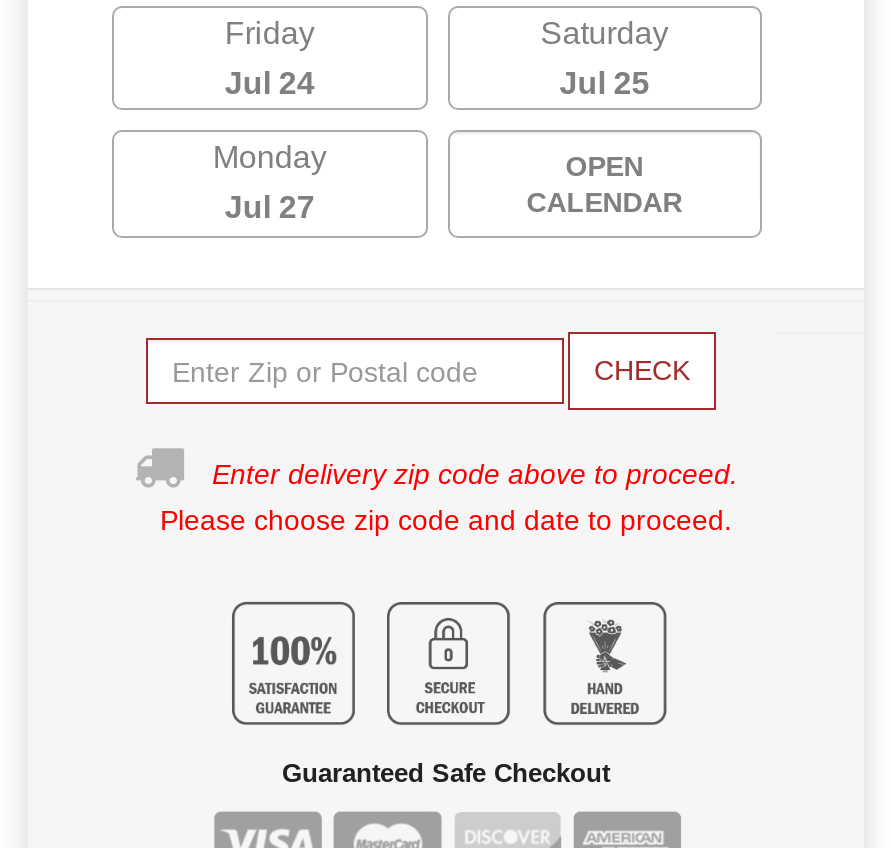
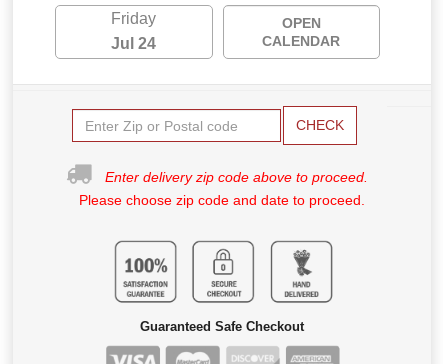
- Saturday
- Jul 25
- Monday
- Jul 27
